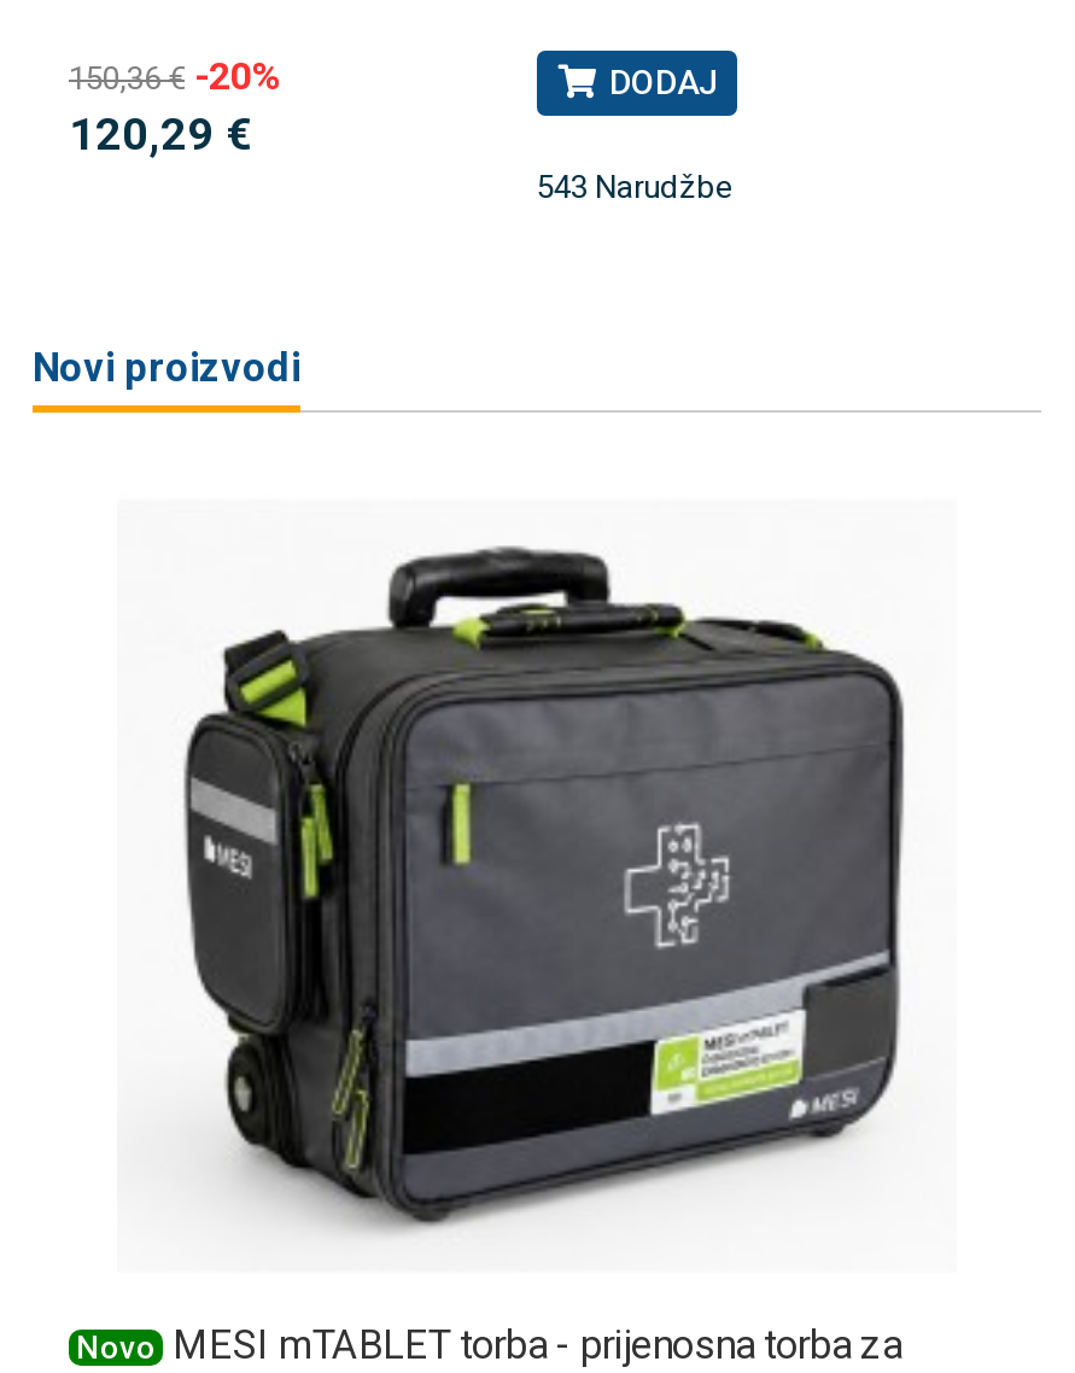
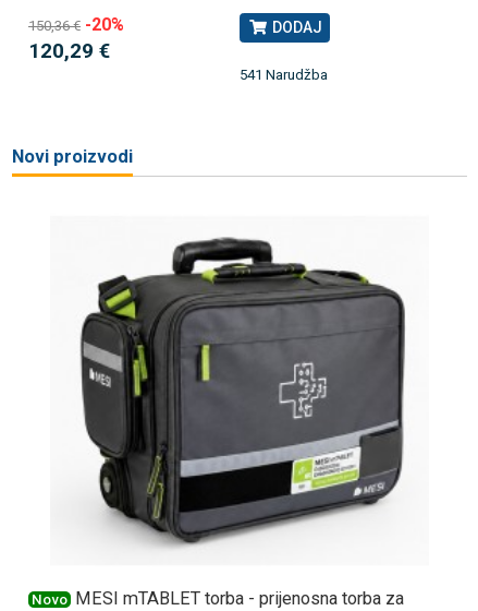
- 543 Narudžbe
+ 541 Narudžba
